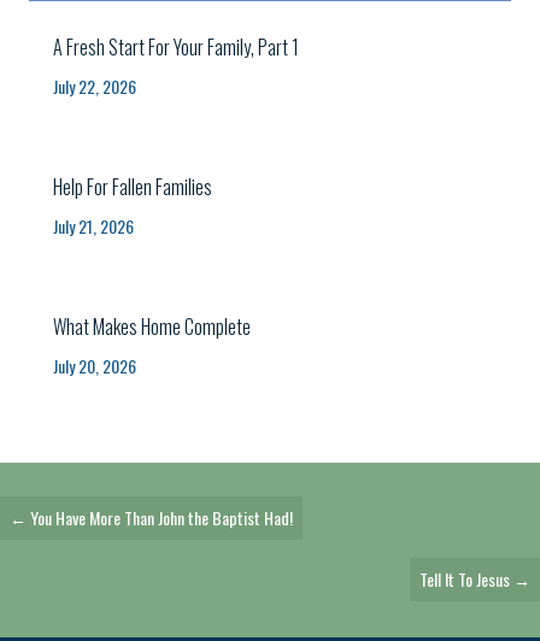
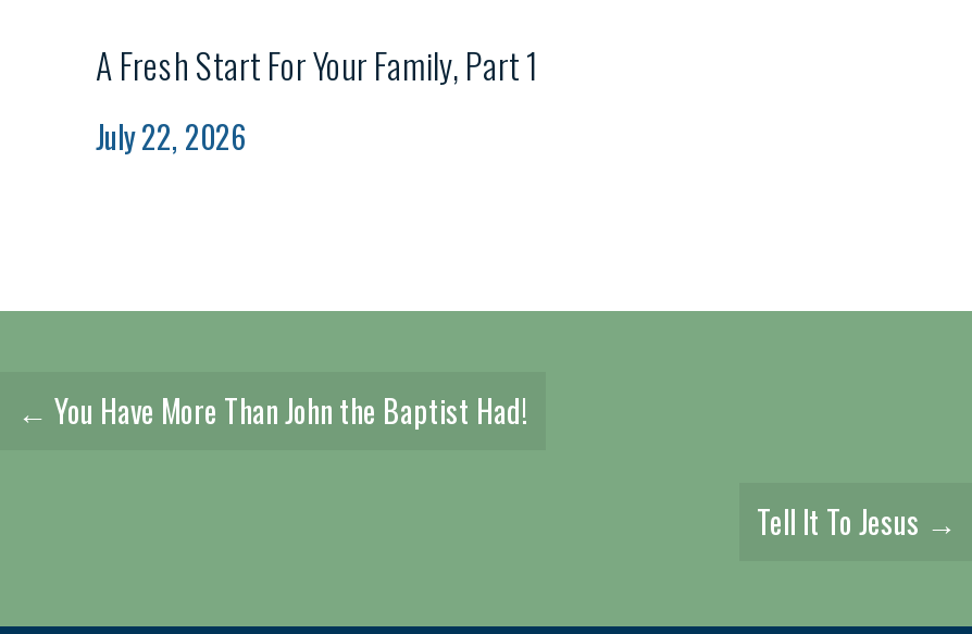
- Help For Fallen Families
- July 21, 2026

- What Makes Home Complete
- July 20, 2026
